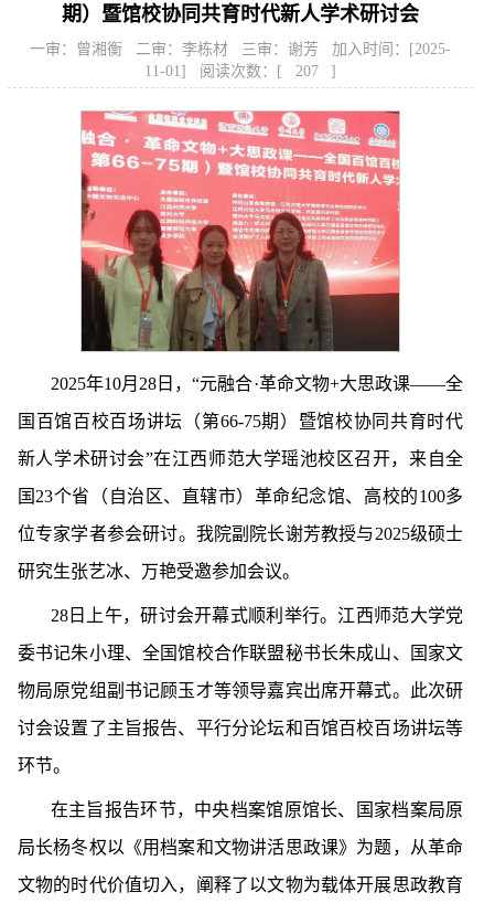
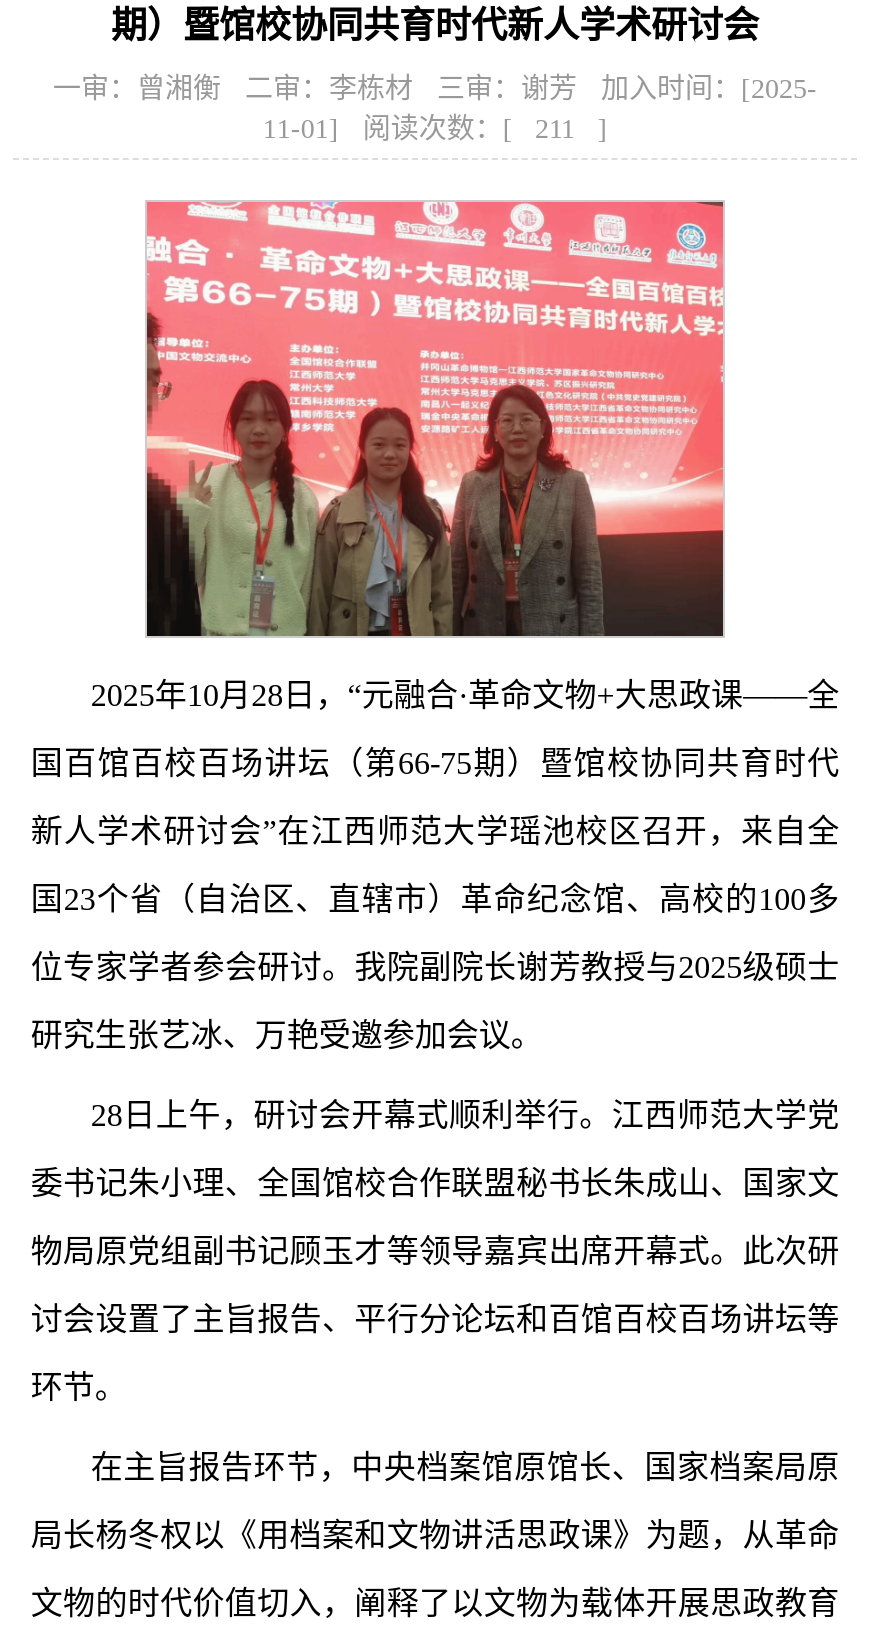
- 207
+ 211
